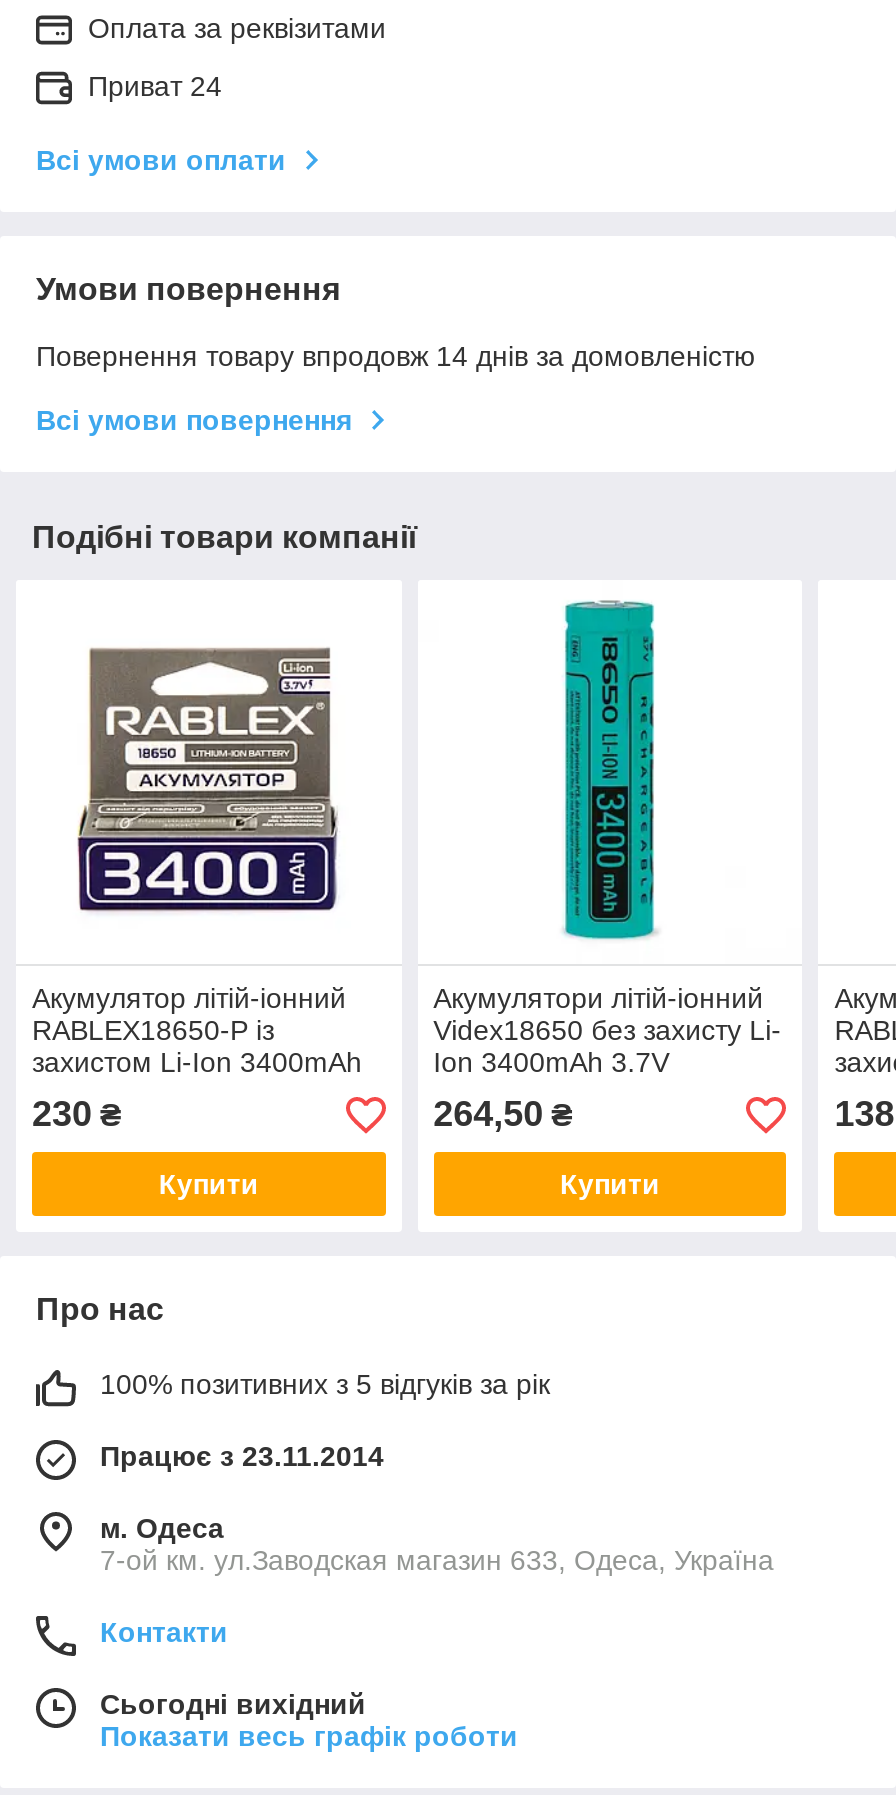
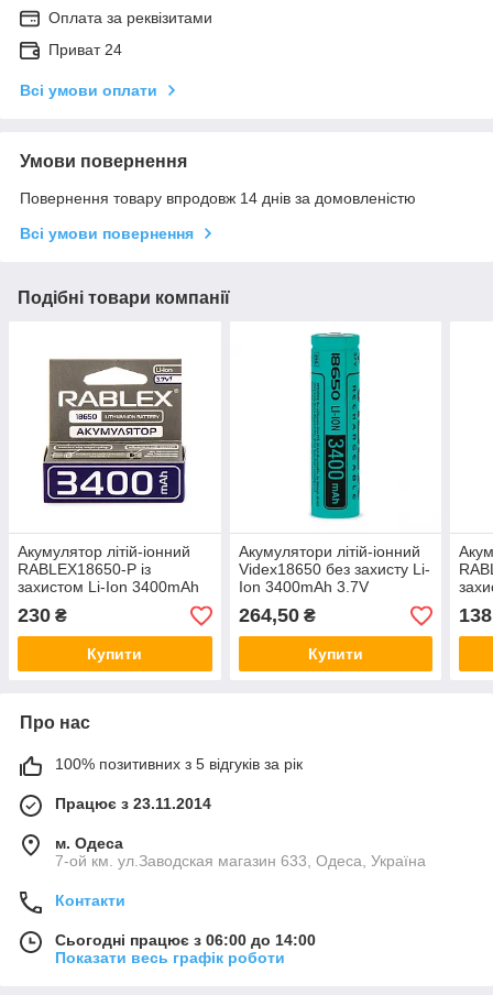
- Сьогодні вихідний
+ Сьогодні працює з 06:00 до 14:00
